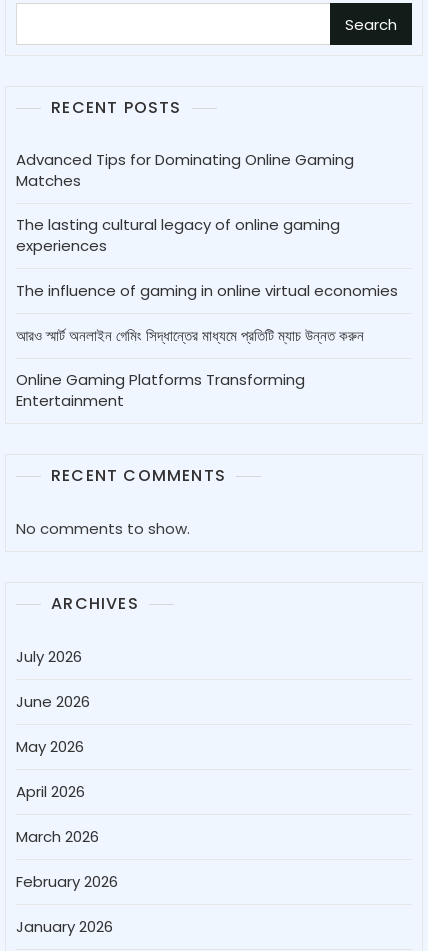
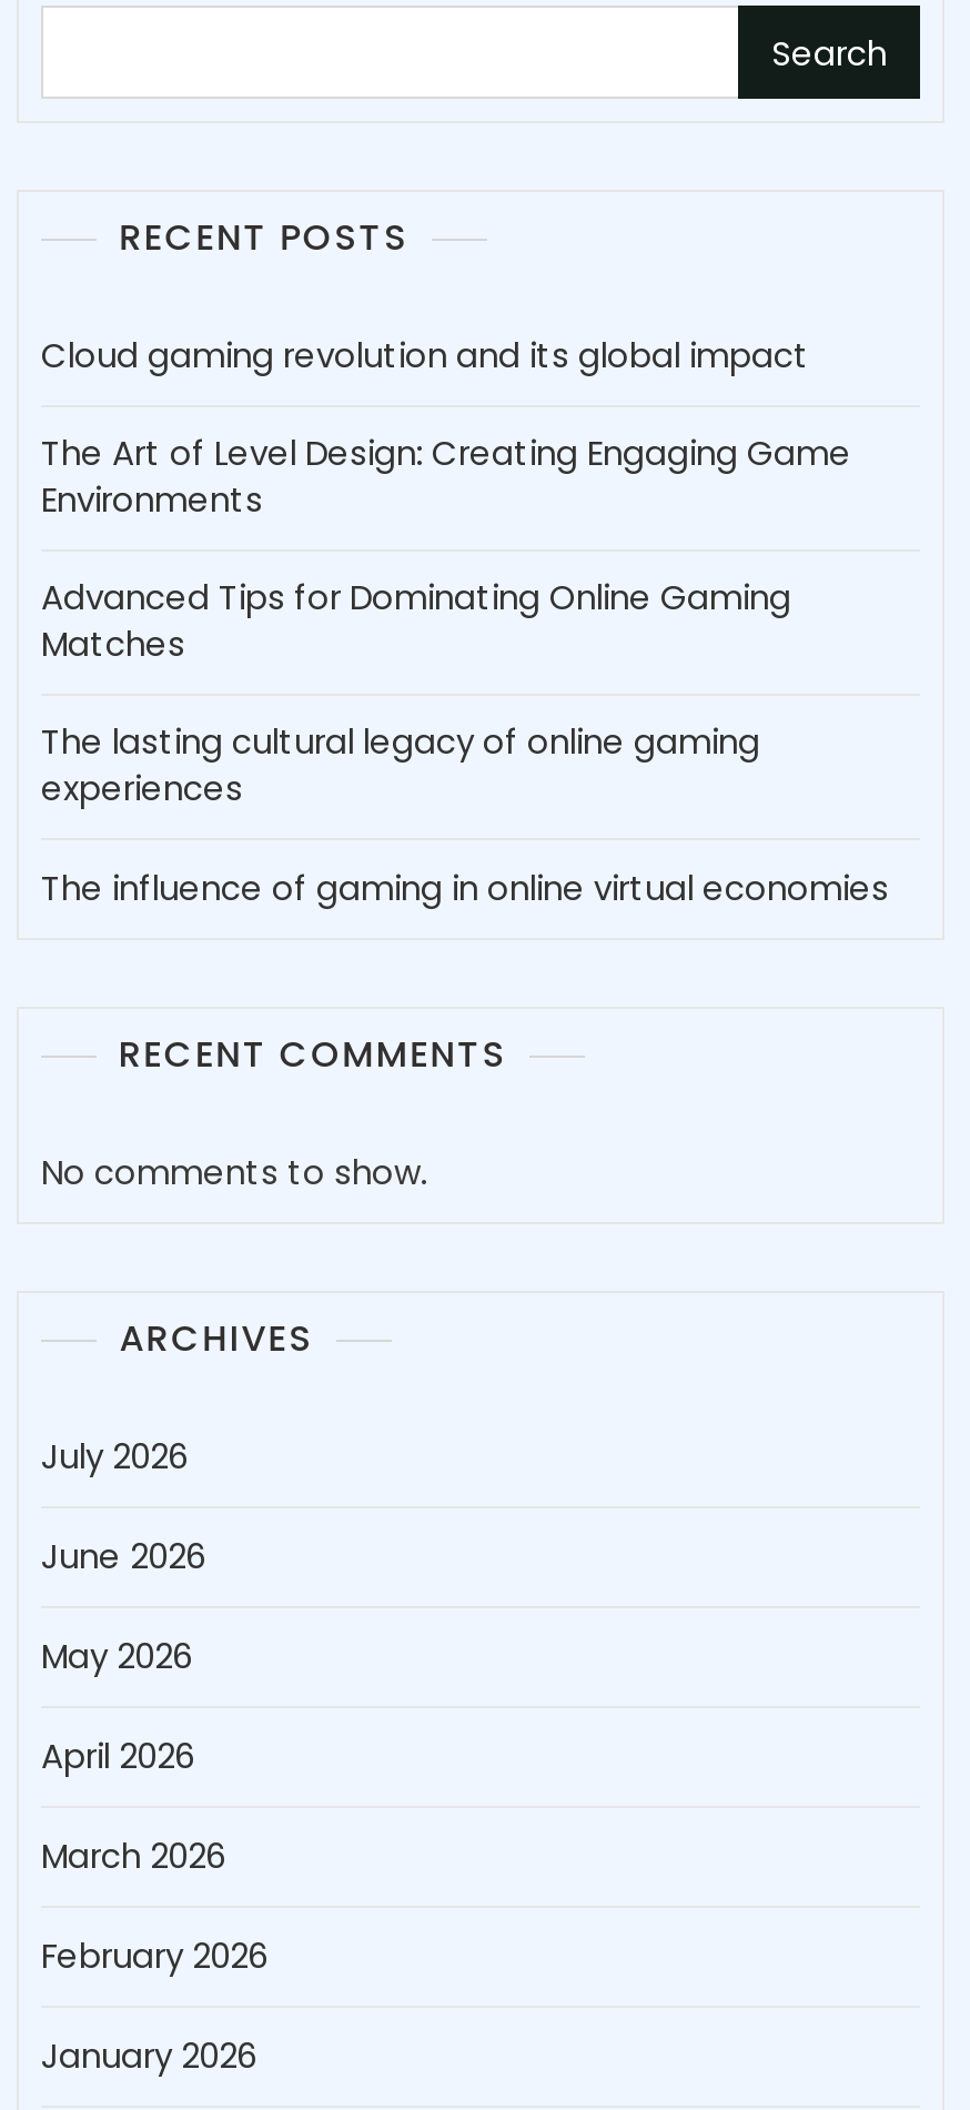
+ Cloud gaming revolution and its global impact
+ The Art of Level Design: Creating Engaging Game
+ Environments

moved down: Advanced Tips for Dominating Online Gaming | Matches | The lasting cultural legacy of online gaming | experiences | The influence of gaming in online virtual economies

- আরও স্মার্ট অনলাইন গেমিং সিদ্ধান্তের মাধ্যমে প্রতিটি ম্যাচ উন্নত করুন
- Online Gaming Platforms Transforming
- Entertainment
